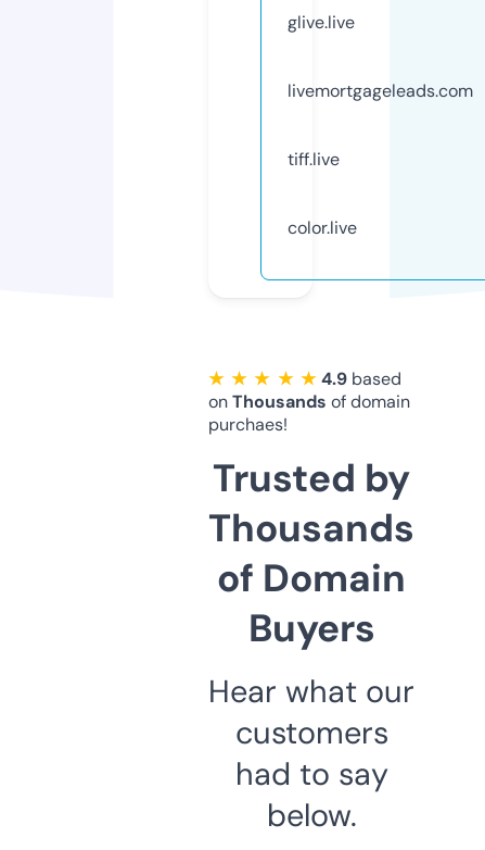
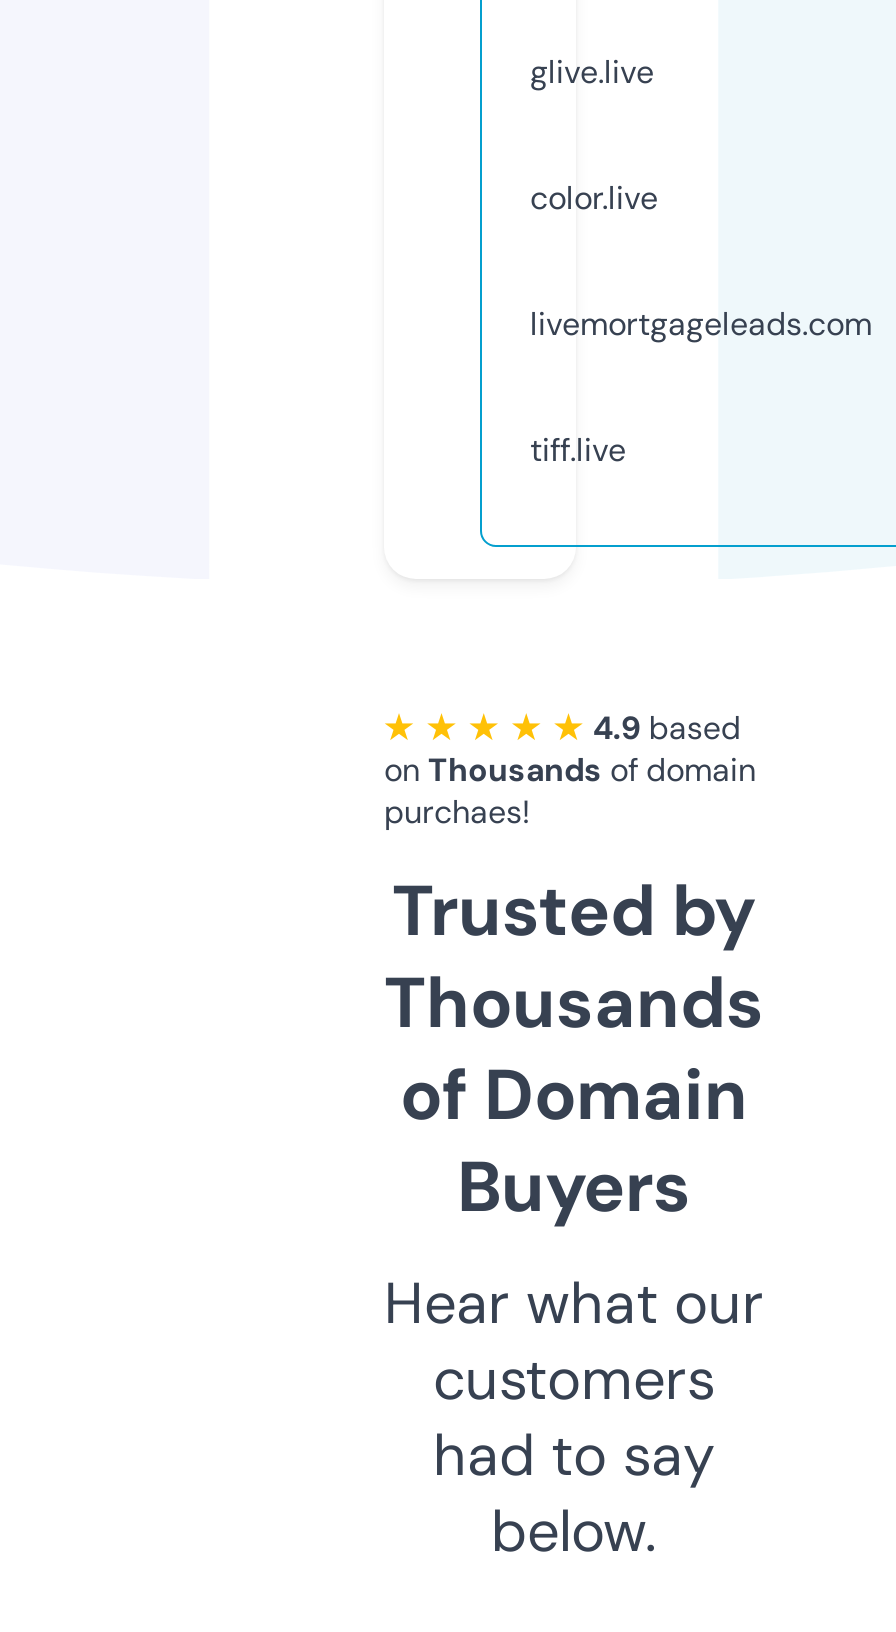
moved down: livemortgageleads.com | tiff.live

moved up: color.live
